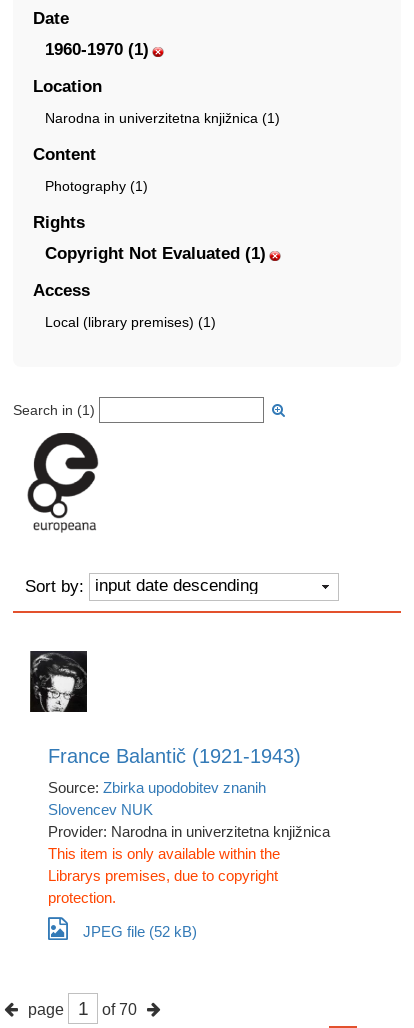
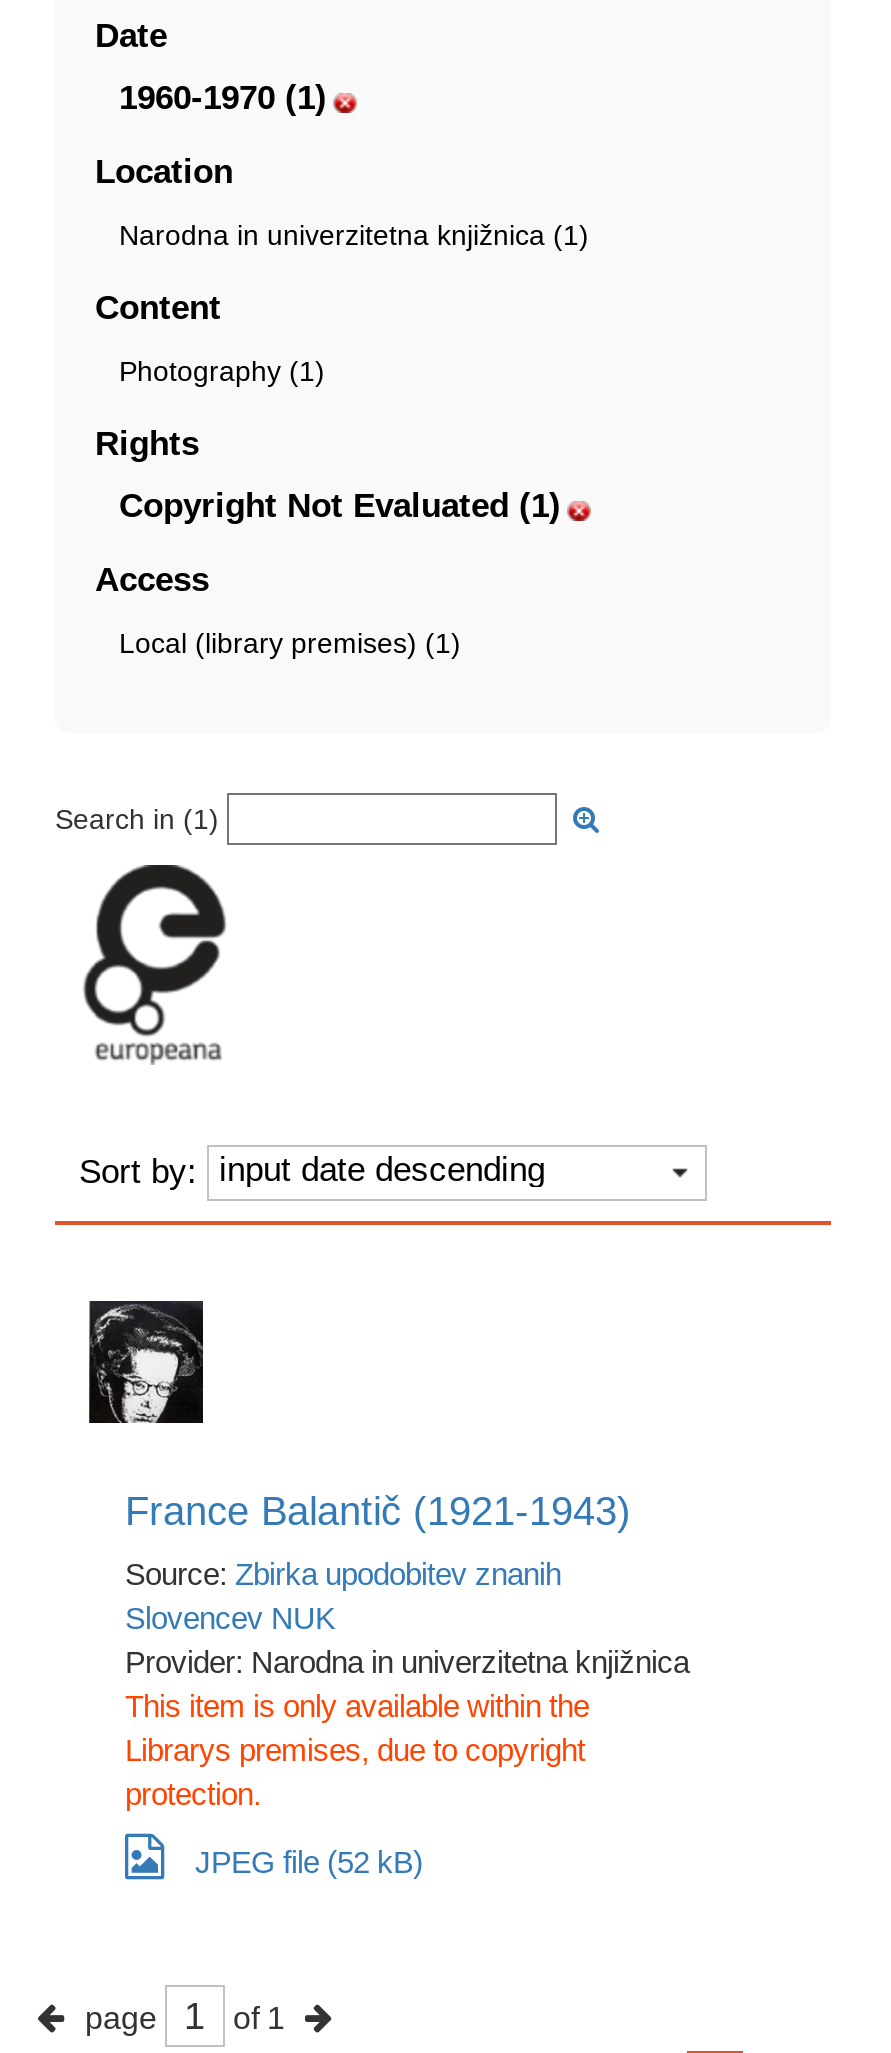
- page of 70
+ page of 1
